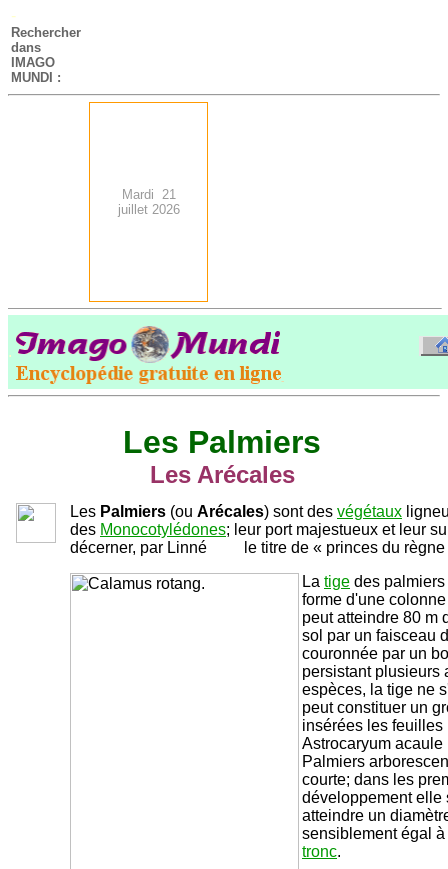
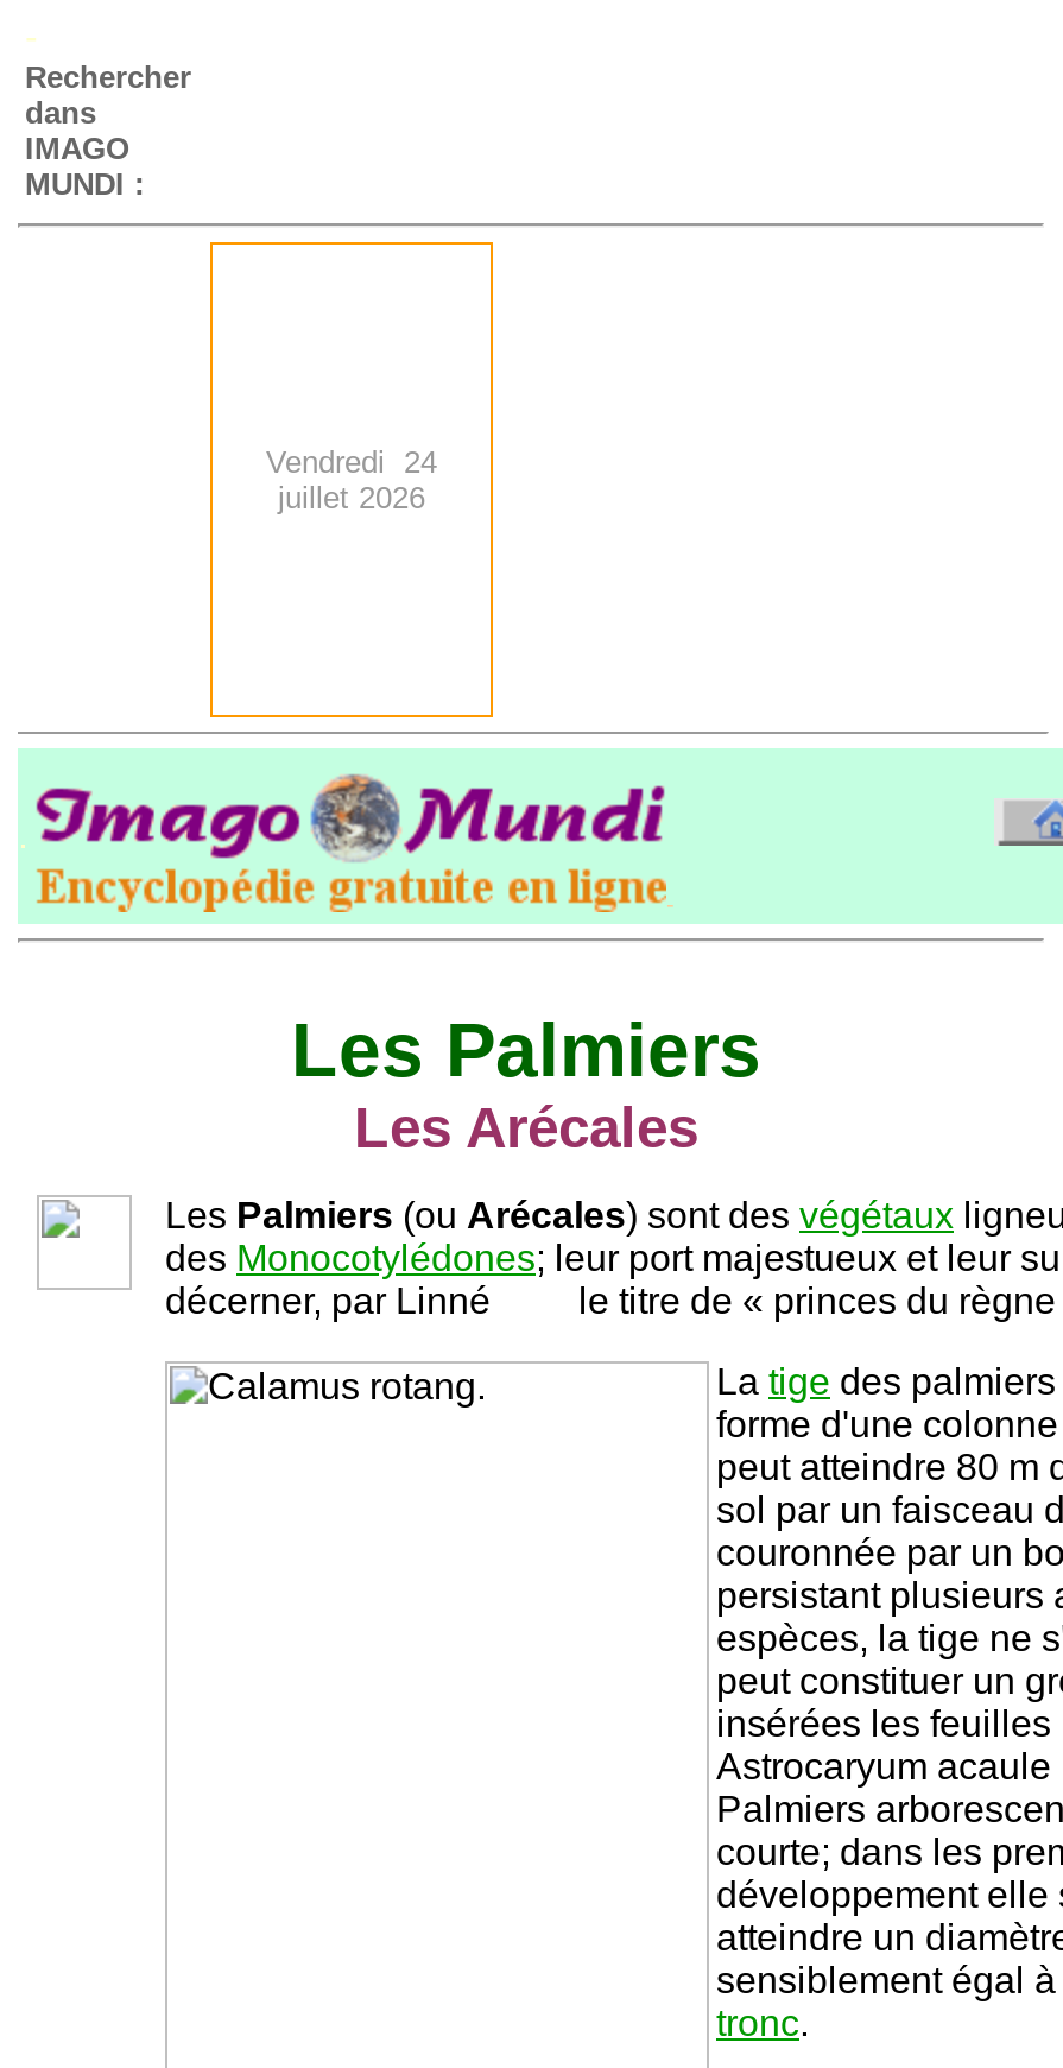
- Mardi 21
+ Vendredi 24
